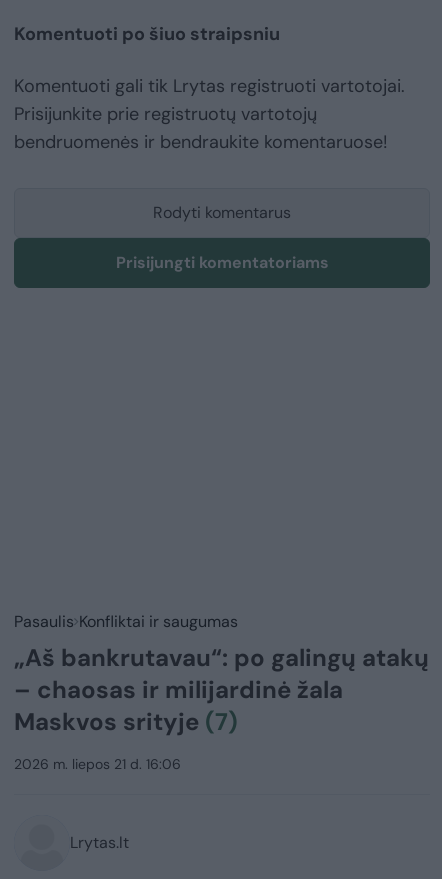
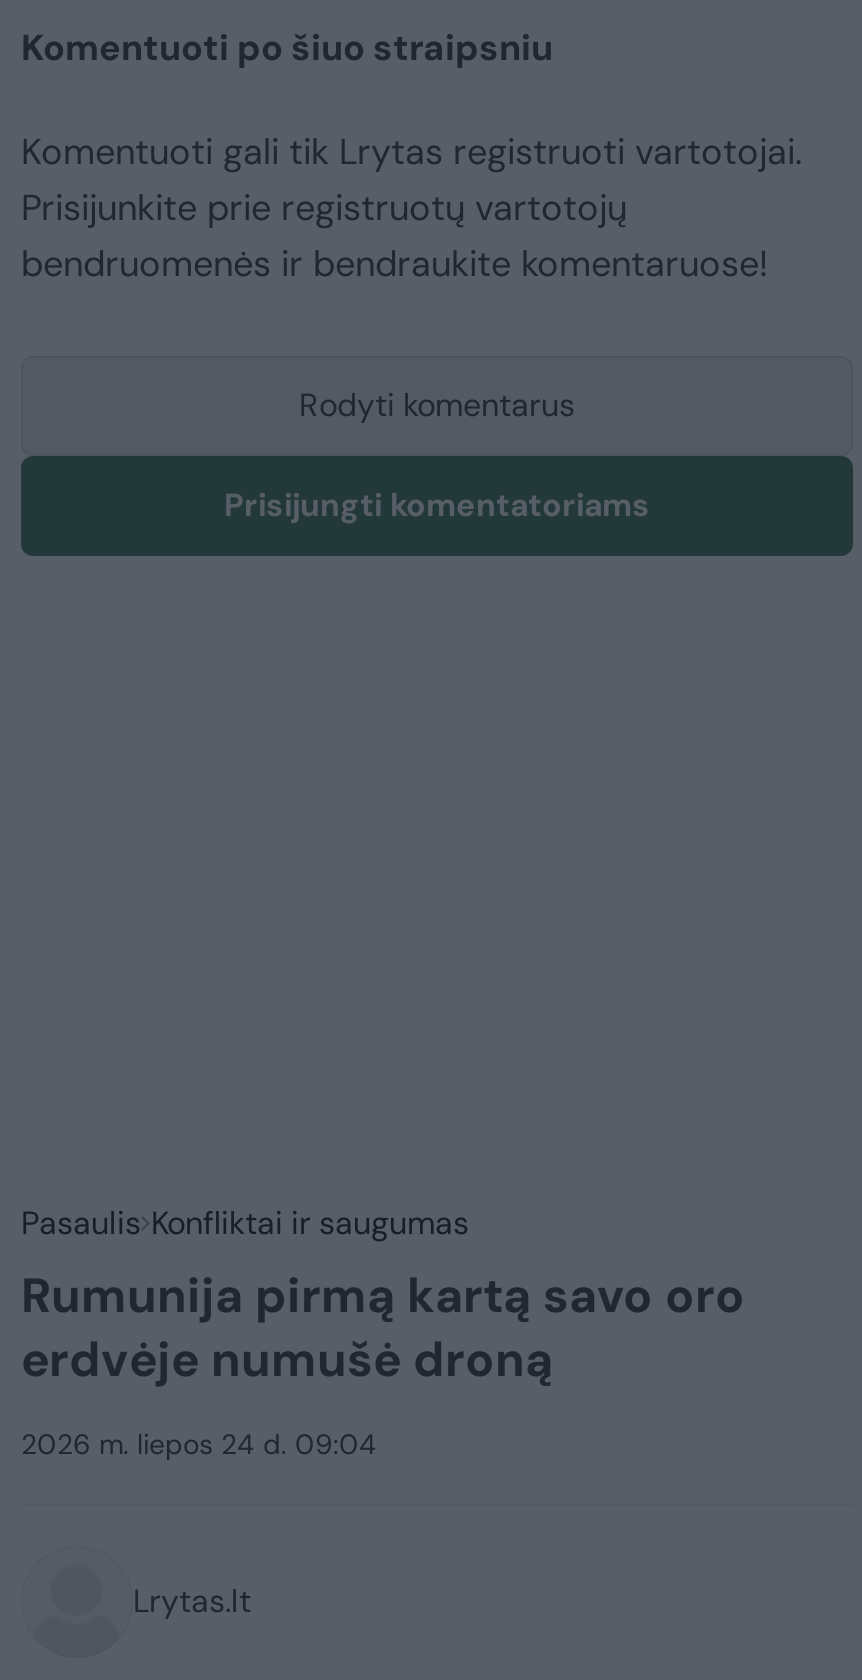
- „Aš bankrutavau“: po galingų atakų
- – chaosas ir milijardinė žala
- Maskvos srityje (7)
+ Rumunija pirmą kartą savo oro
+ erdvėje numušė droną

- 2026 m. liepos 21 d. 16:06
+ 2026 m. liepos 24 d. 09:04
